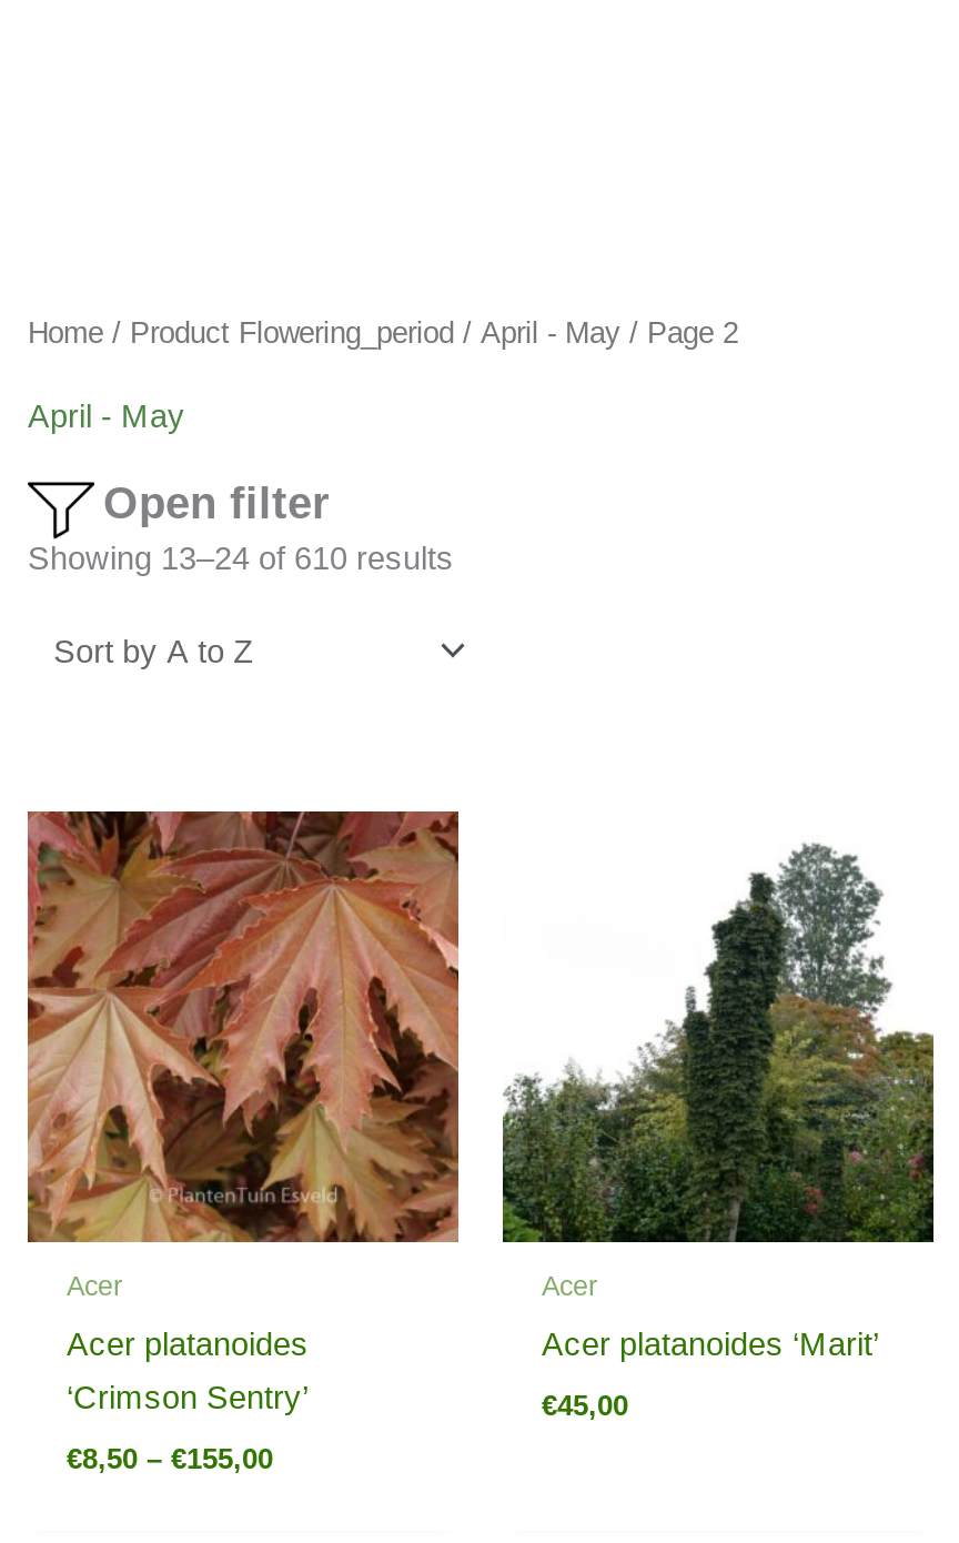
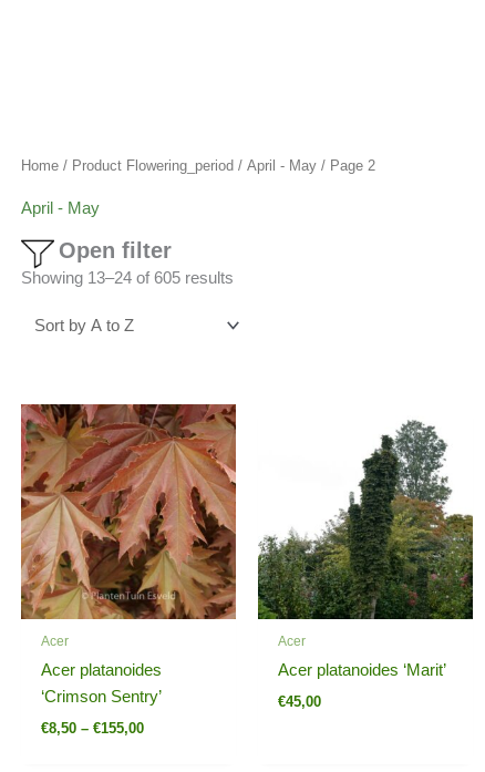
- Showing 13–24 of 610 results
+ Showing 13–24 of 605 results
